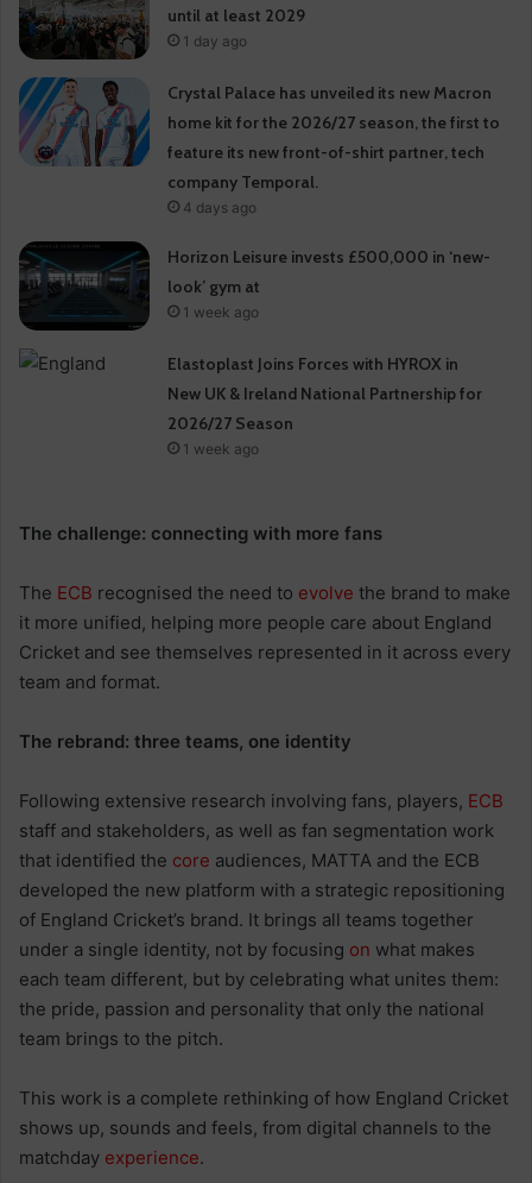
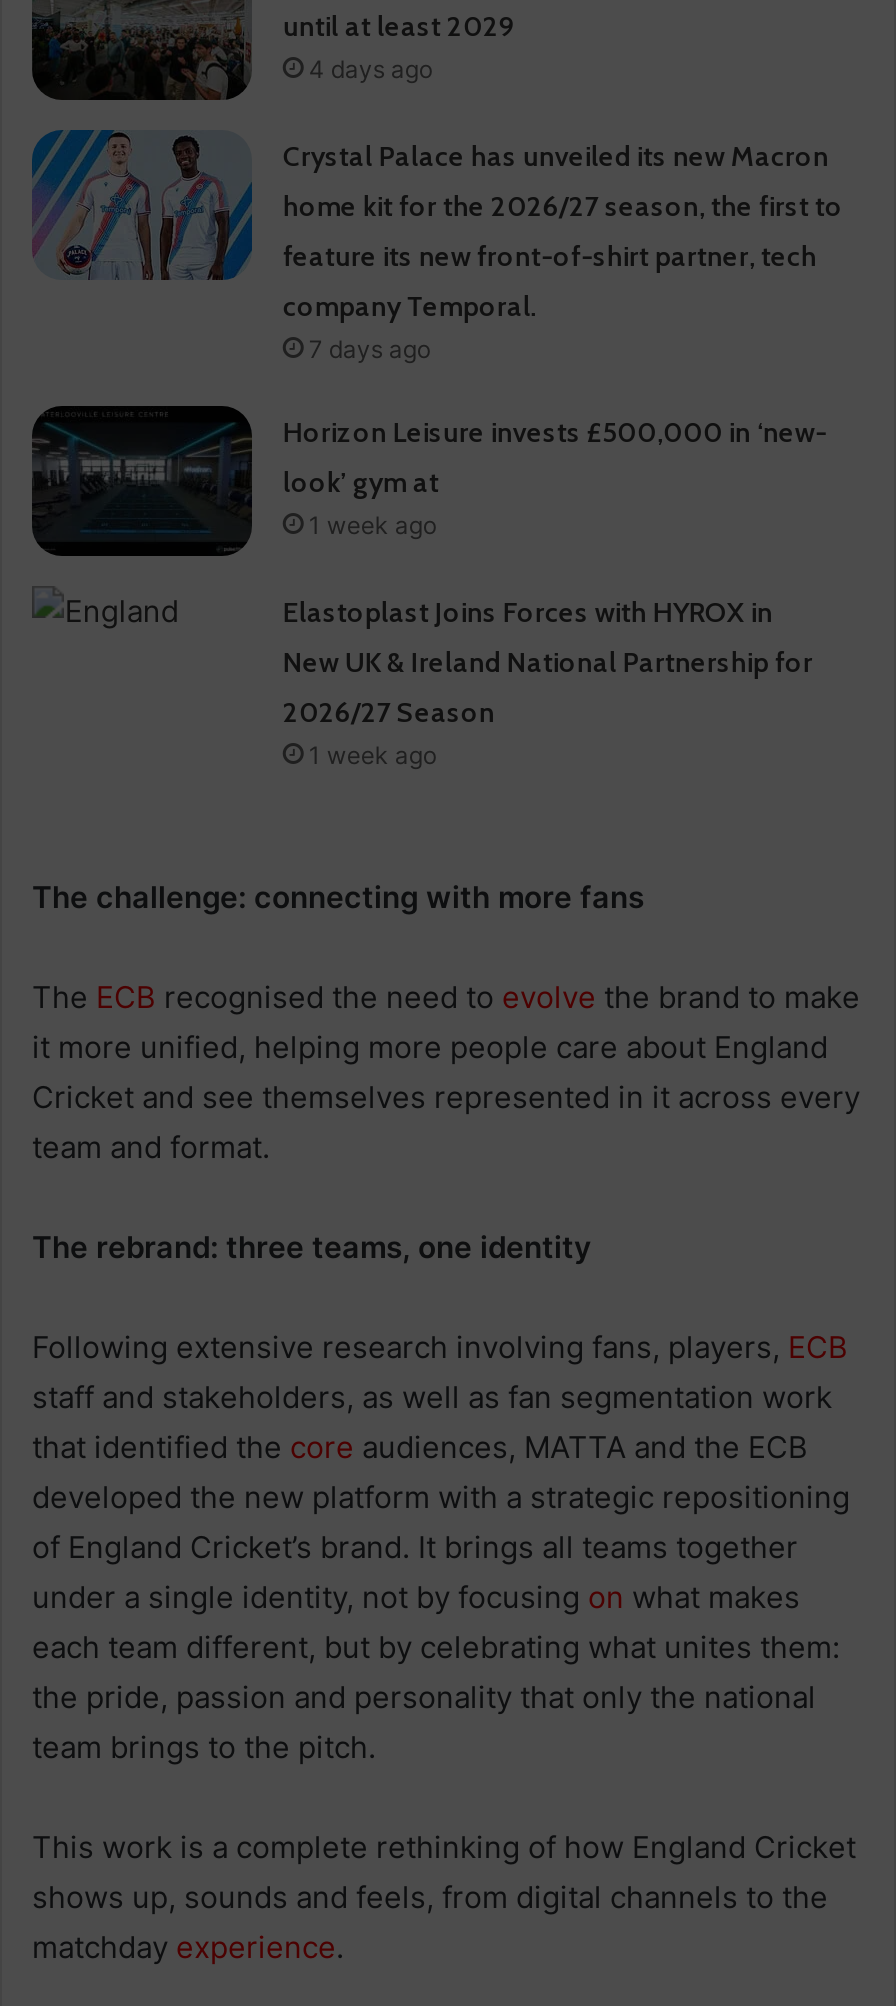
- 1 day ago
+ 4 days ago

- 4 days ago
+ 7 days ago
